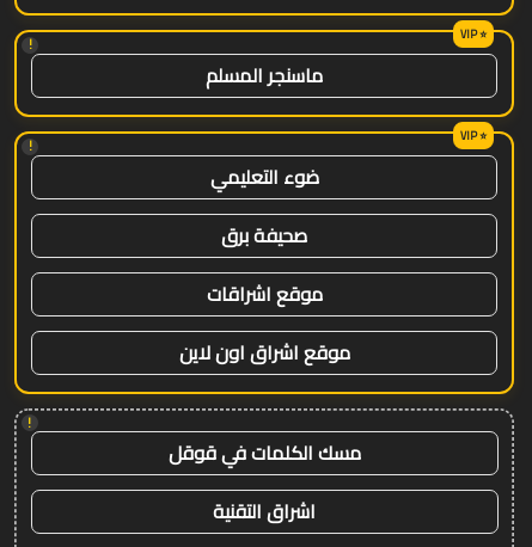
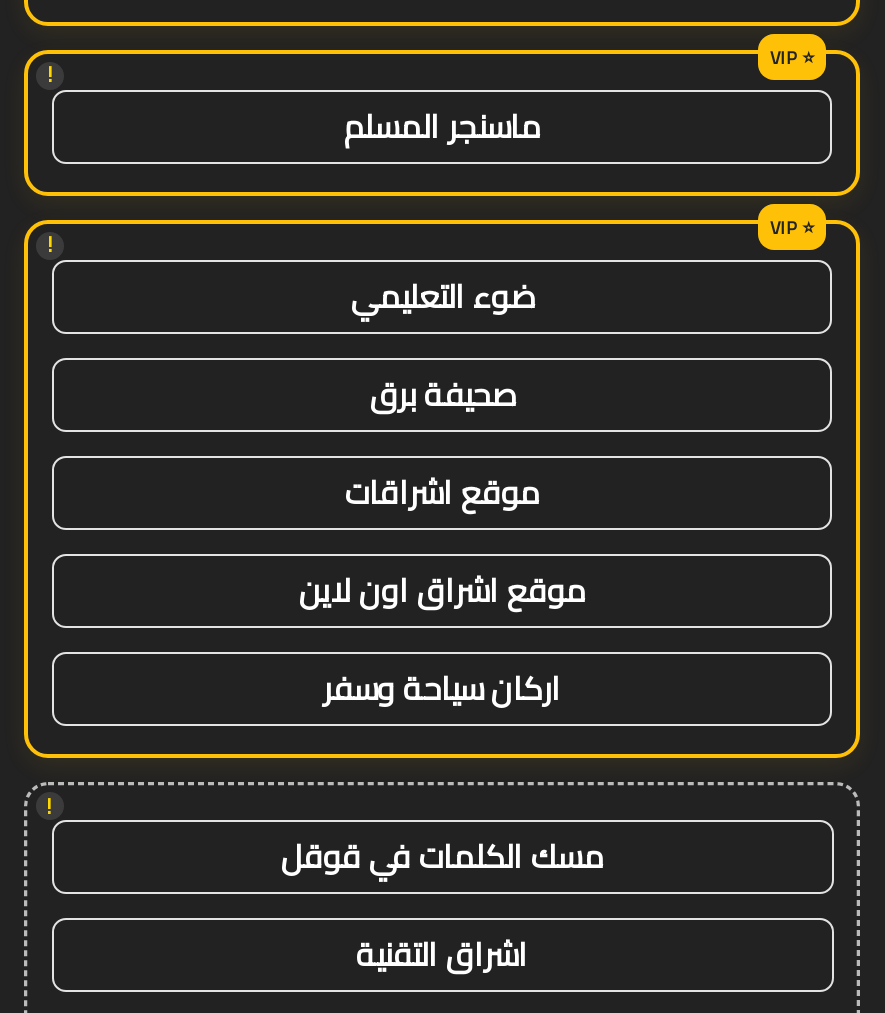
+ اركان سياحة وسفر
